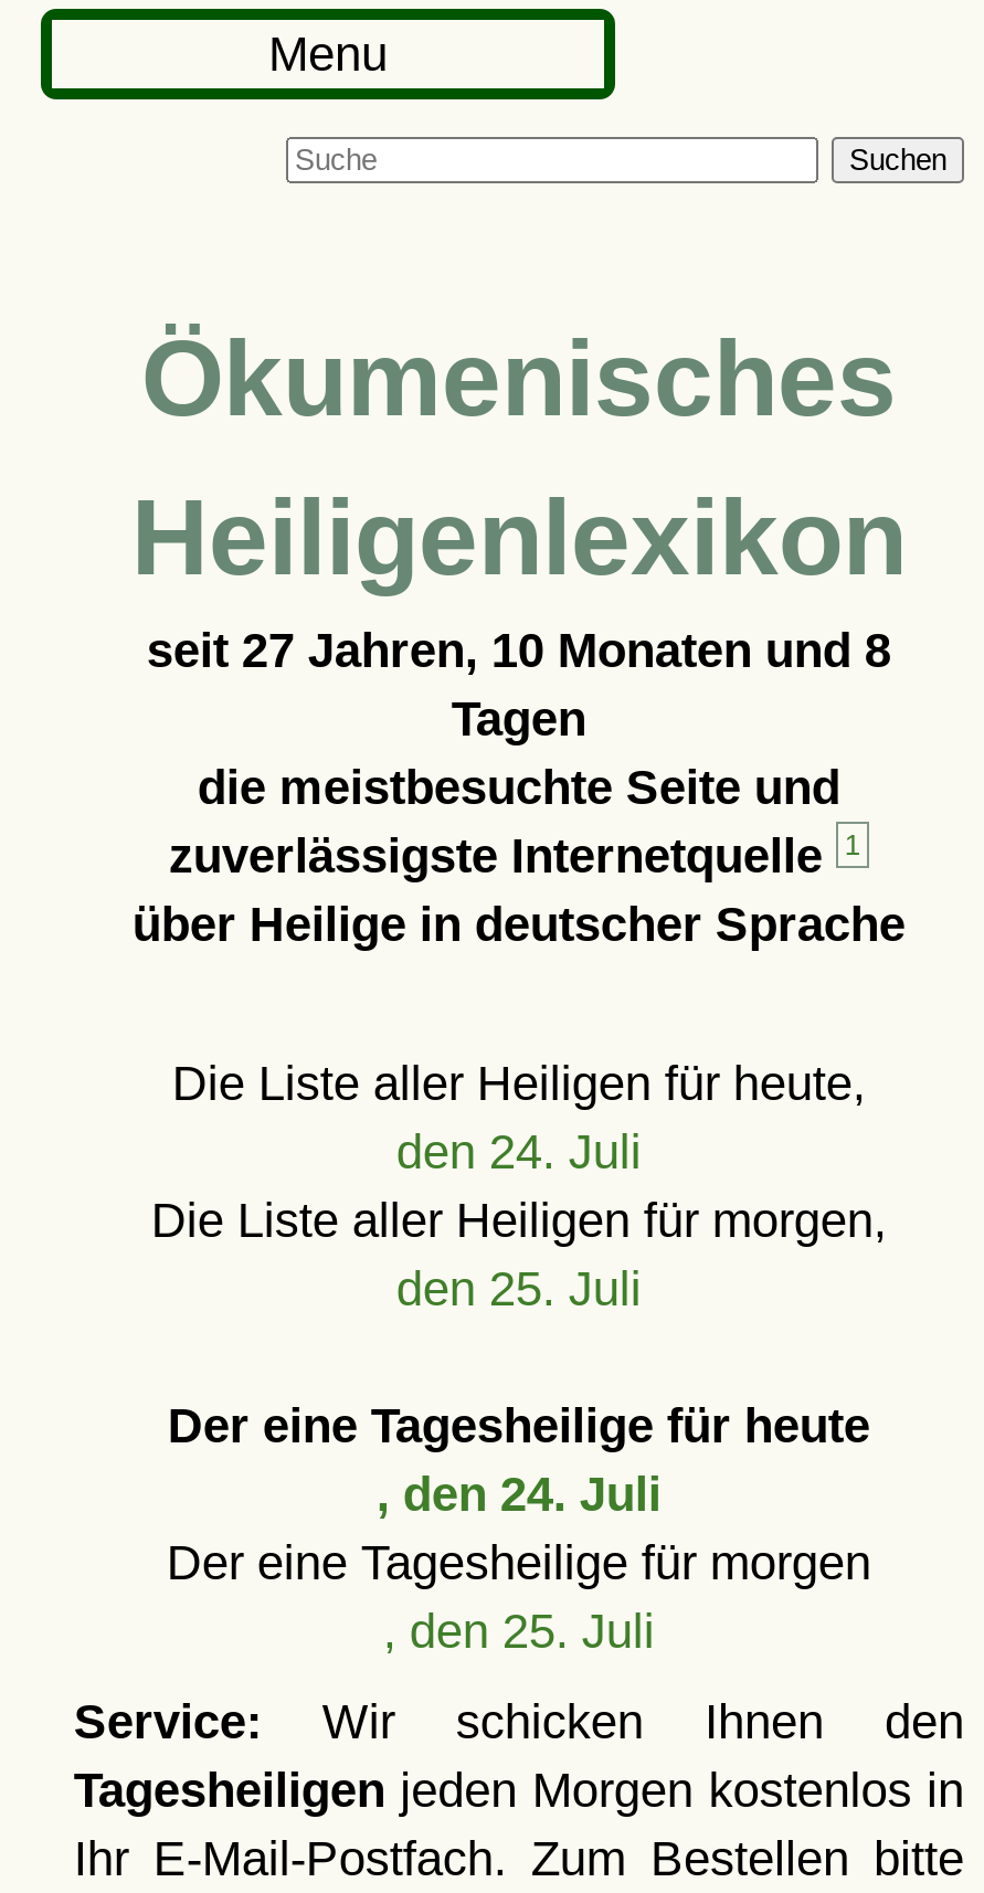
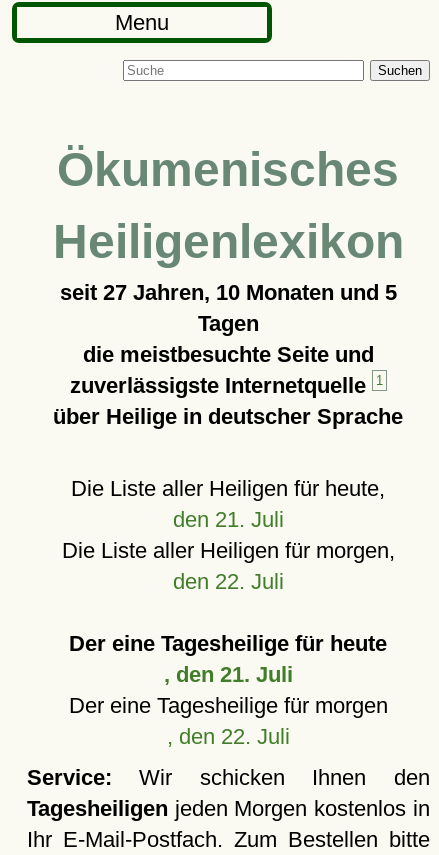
- seit 27 Jahren, 10 Monaten und 8
+ seit 27 Jahren, 10 Monaten und 5

- den 24. Juli
+ den 21. Juli

- den 25. Juli
+ den 22. Juli

- , den 24. Juli
+ , den 21. Juli

- , den 25. Juli
+ , den 22. Juli
